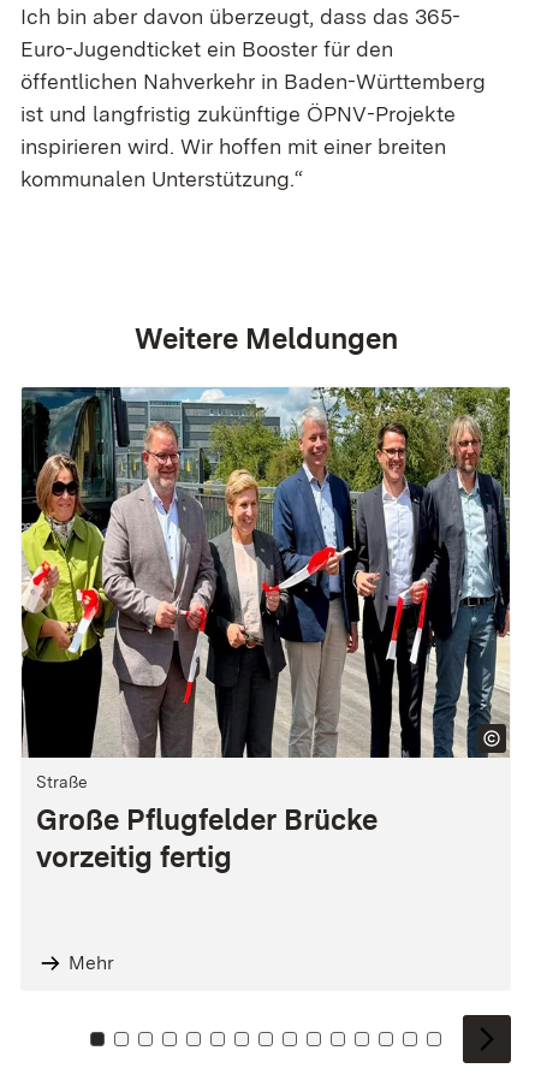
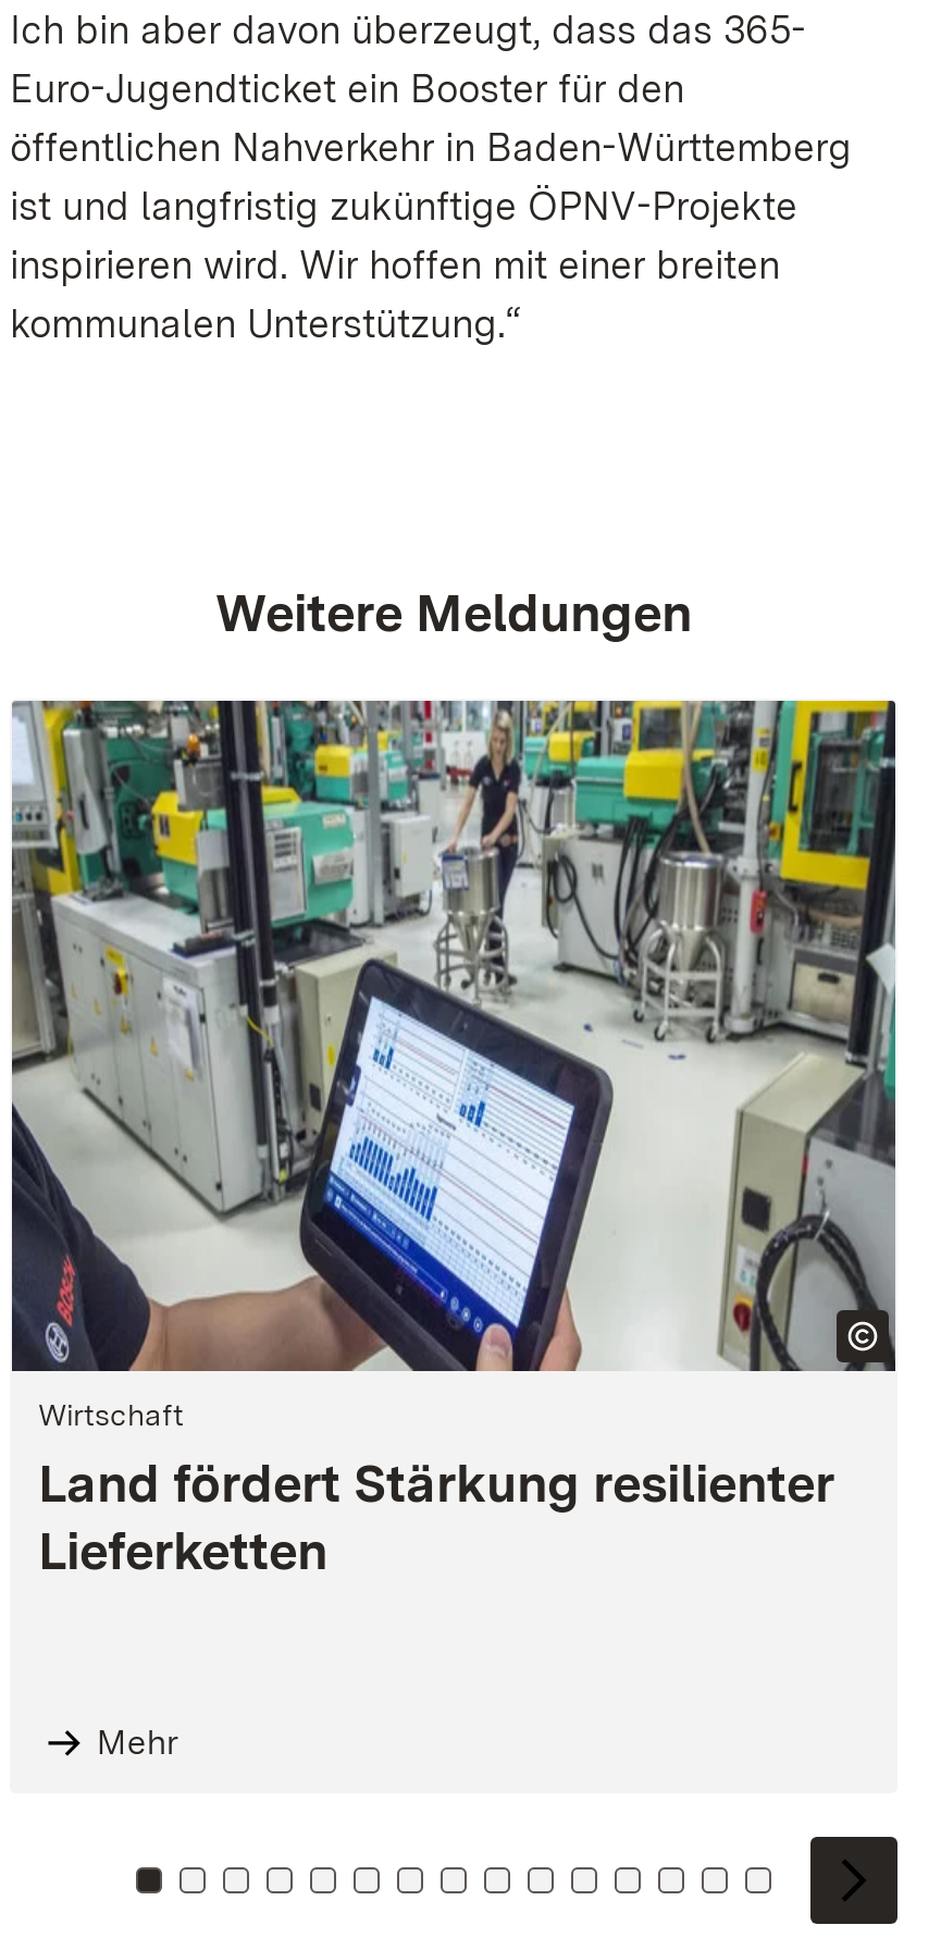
- [image]
- Straße
- Große Pflugfelder Brücke
- vorzeitig fertig
+ [image]
+ Wirtschaft
+ Land fördert Stärkung resilienter
+ Lieferketten
